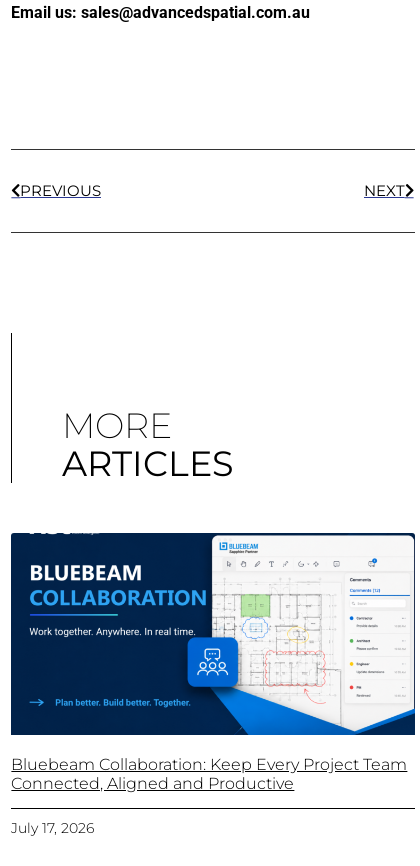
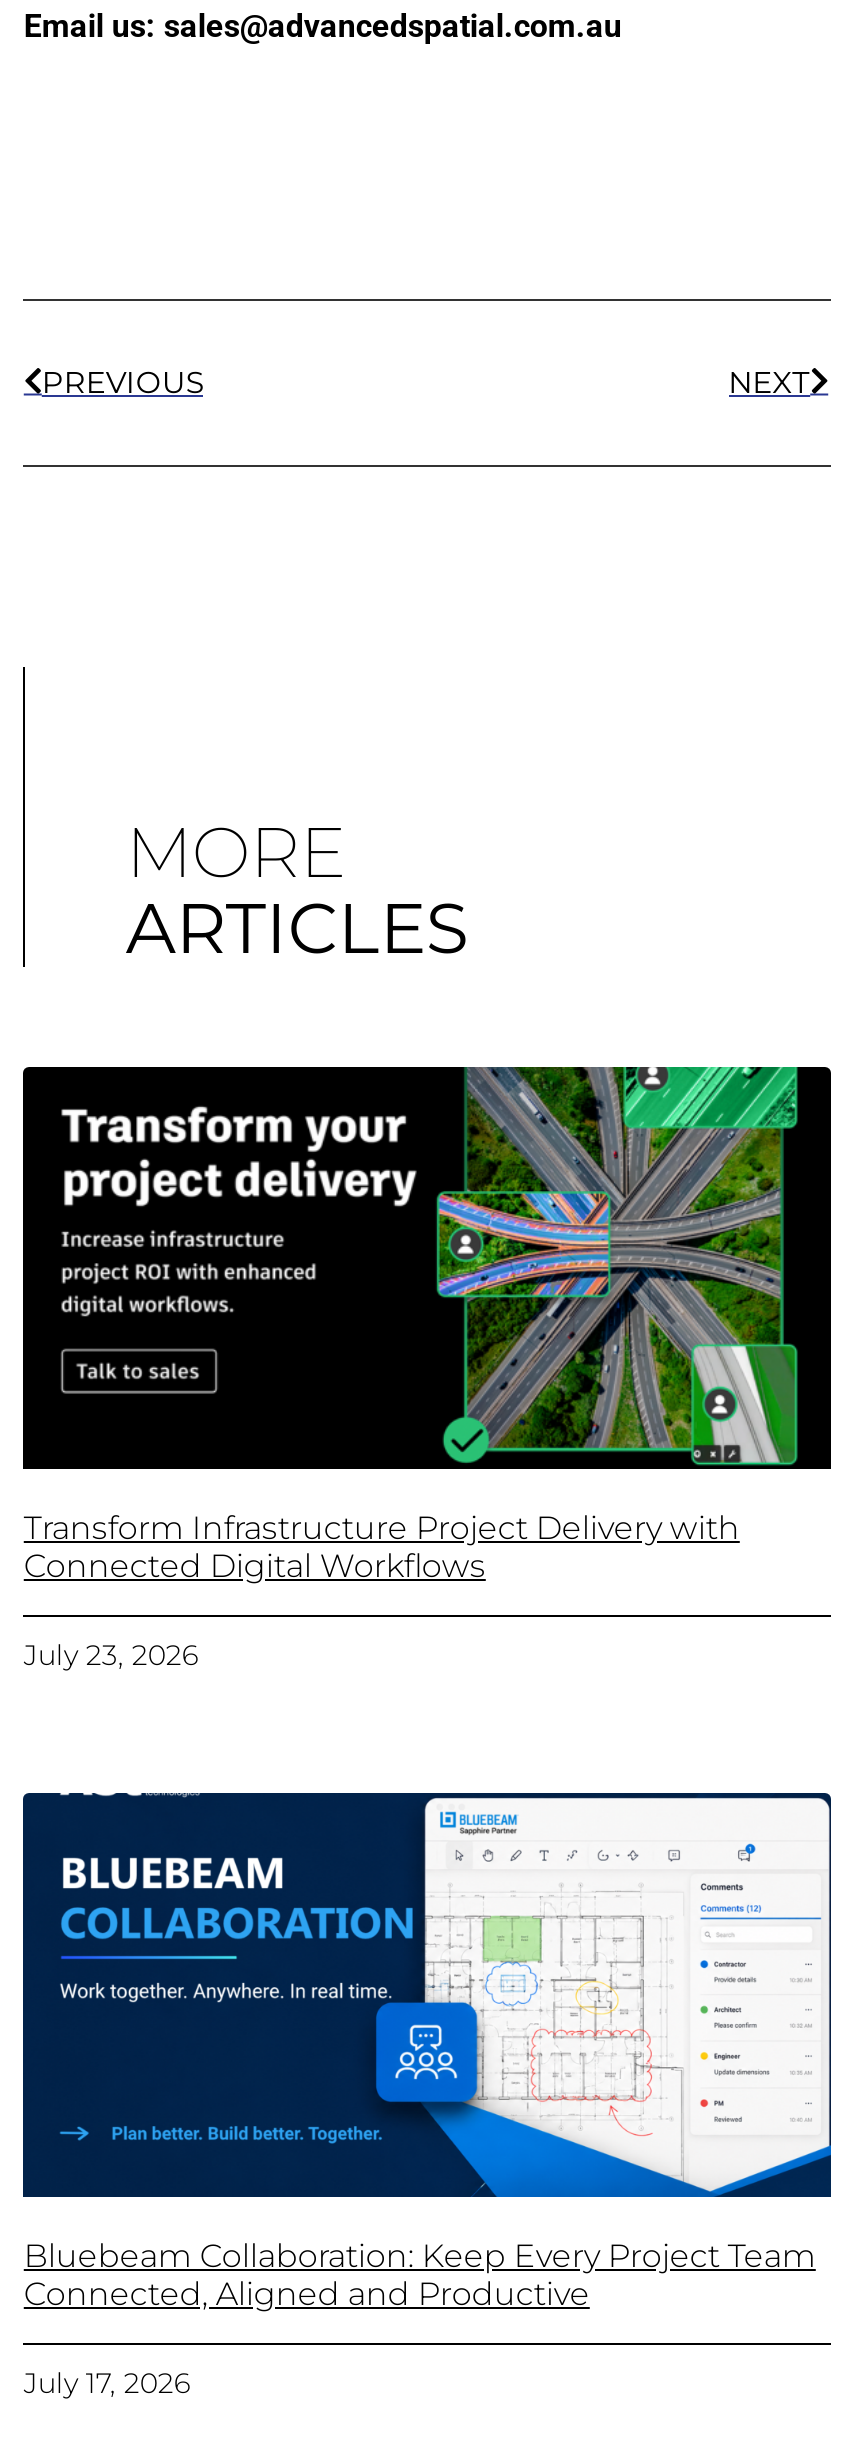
+ [image]
+ Transform Infrastructure Project Delivery with
+ Connected Digital Workflows
+ July 23, 2026
